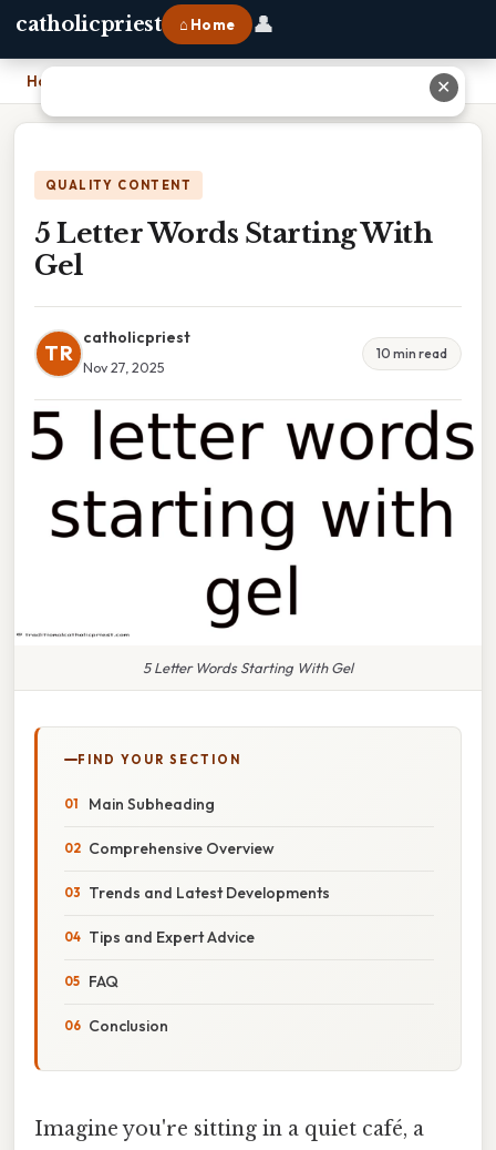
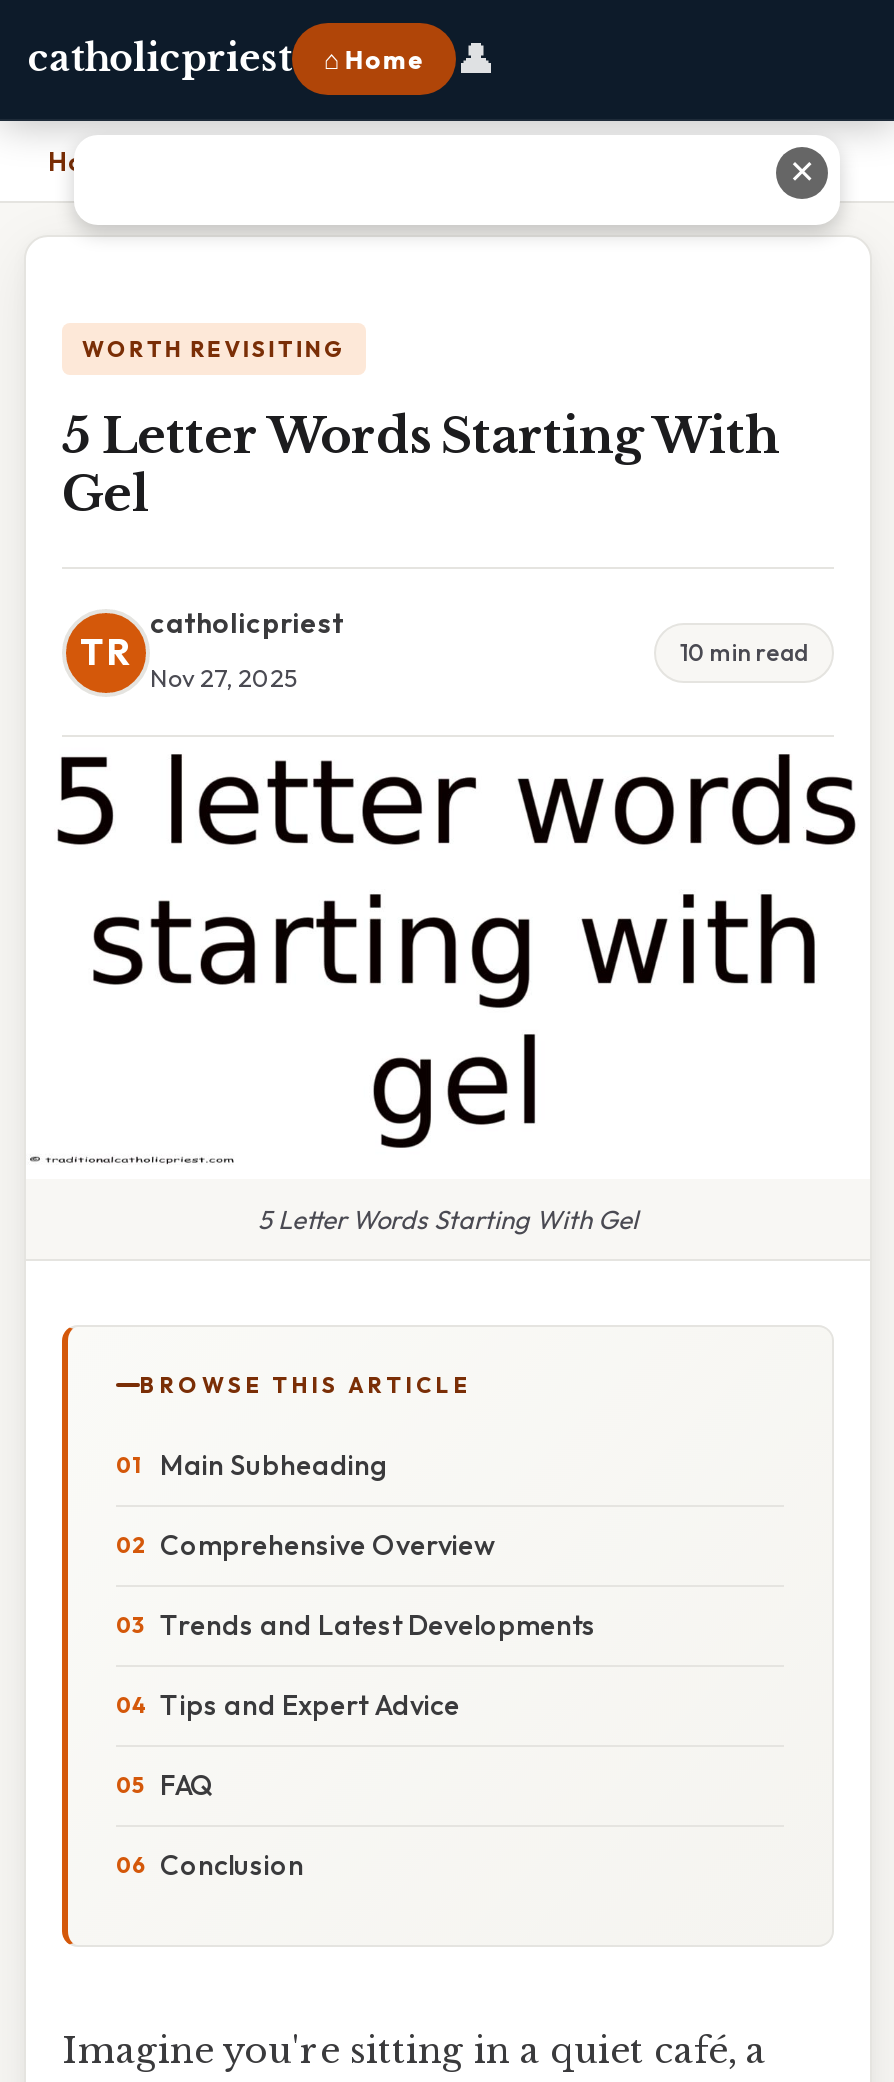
- QUALITY CONTENT
+ WORTH REVISITING

- FIND YOUR SECTION
+ BROWSE THIS ARTICLE
